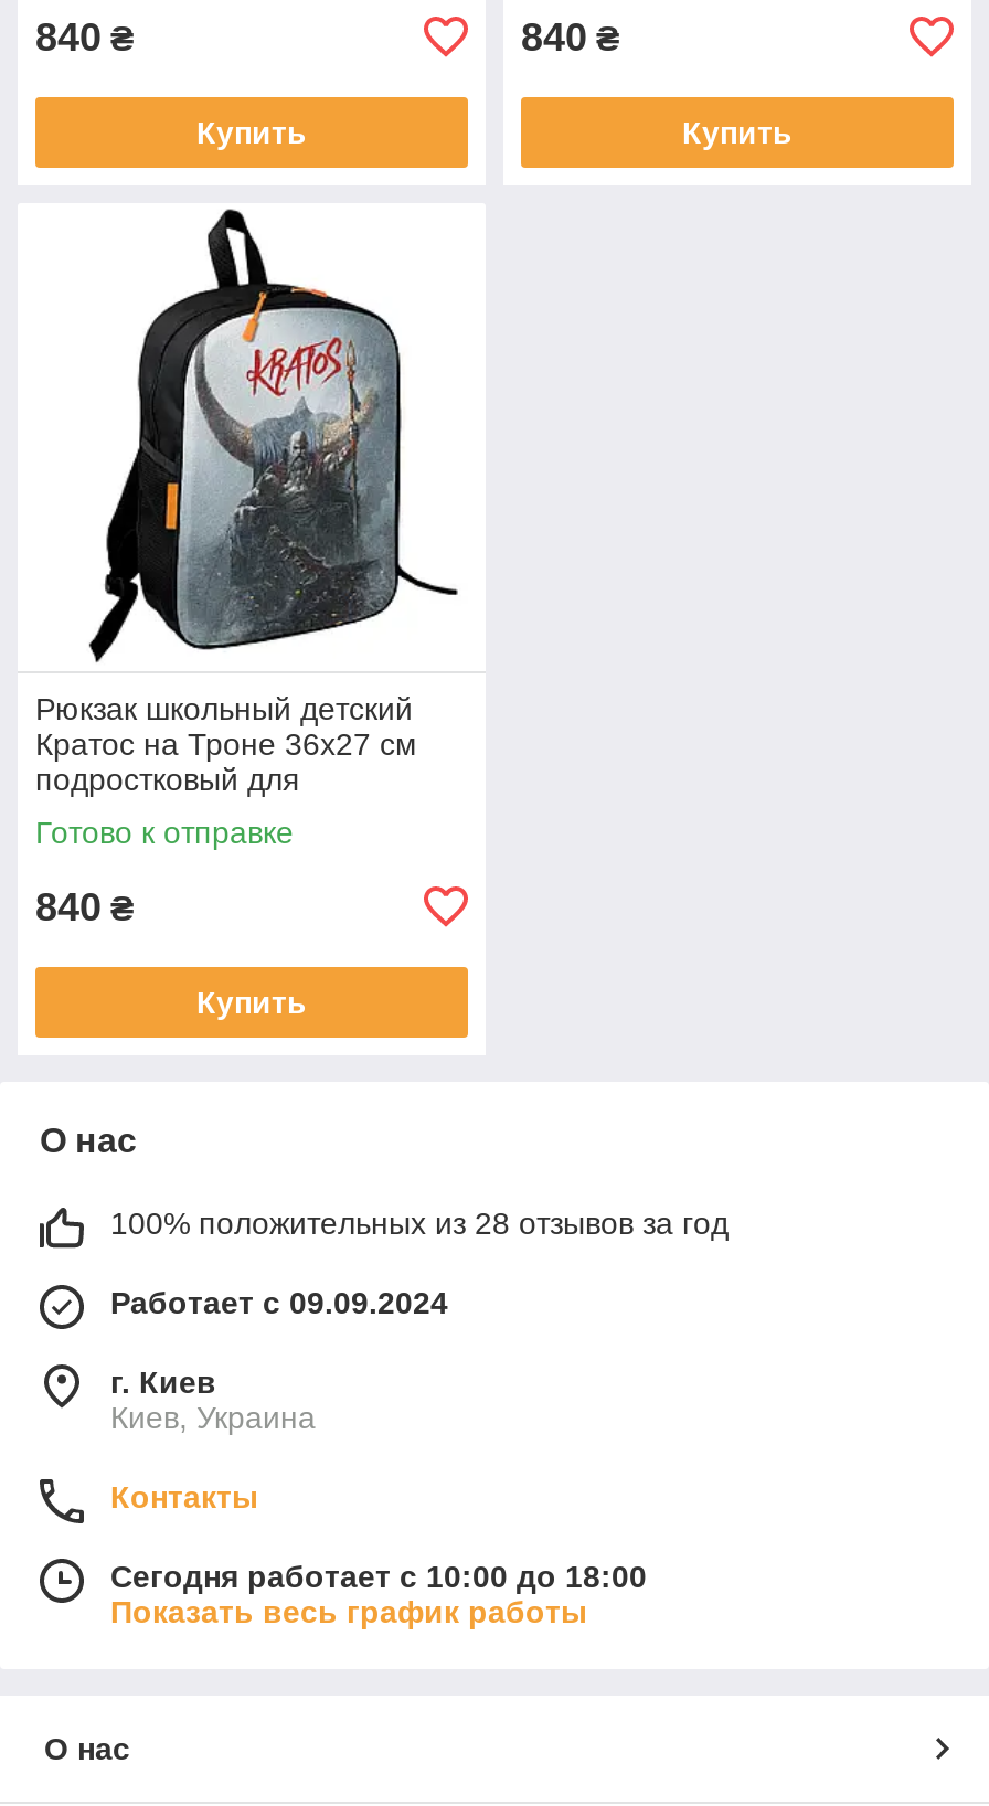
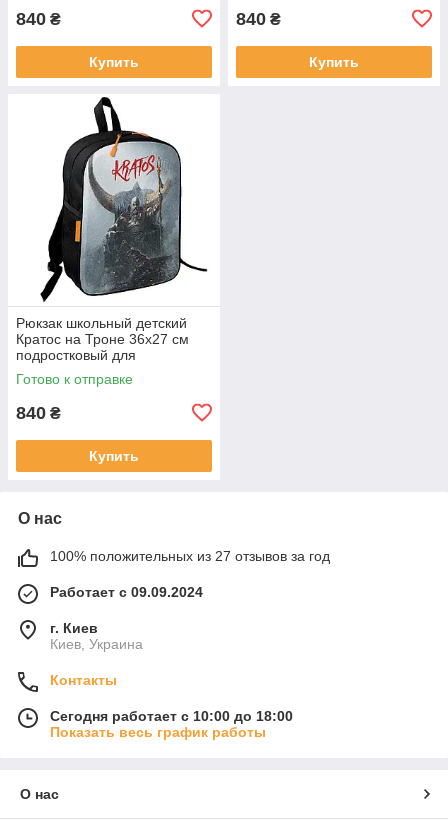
- 100% положительных из 28 отзывов за год
+ 100% положительных из 27 отзывов за год
